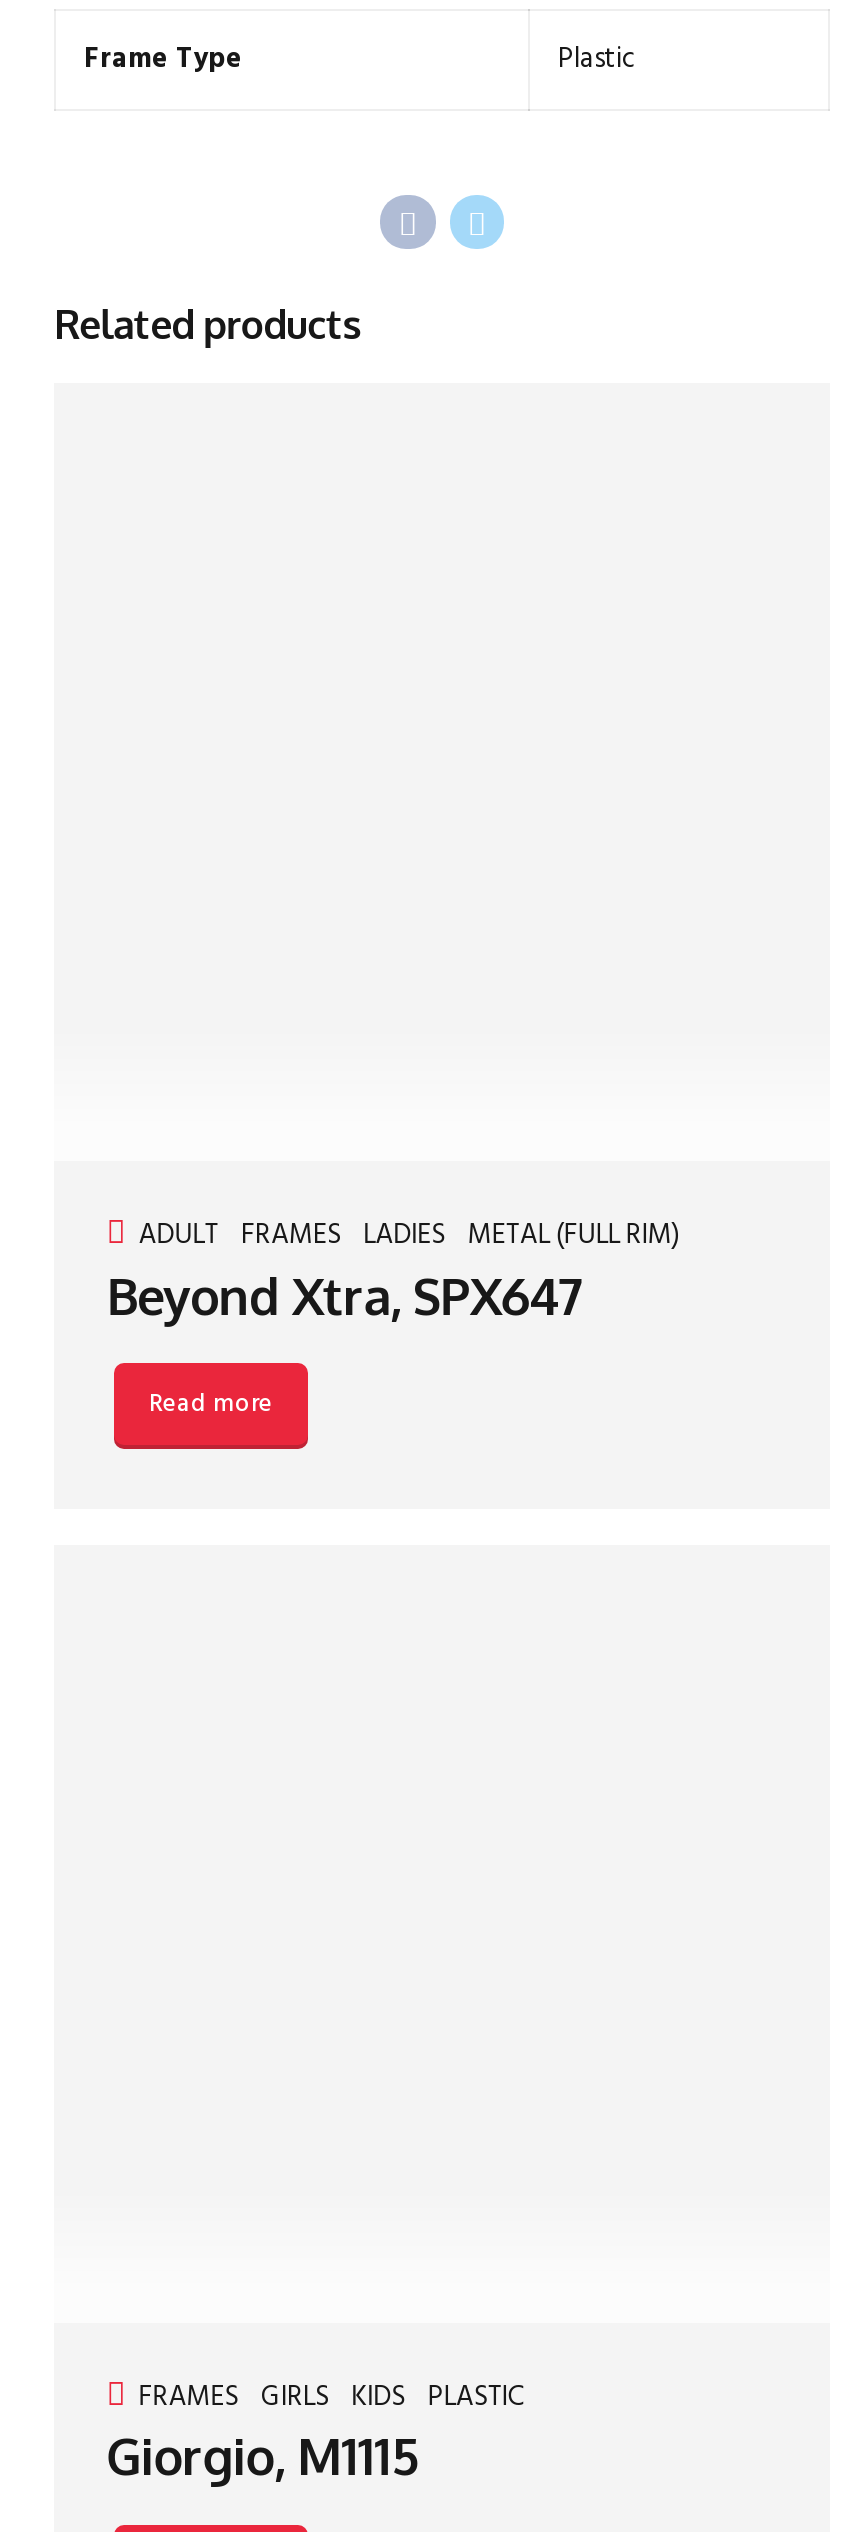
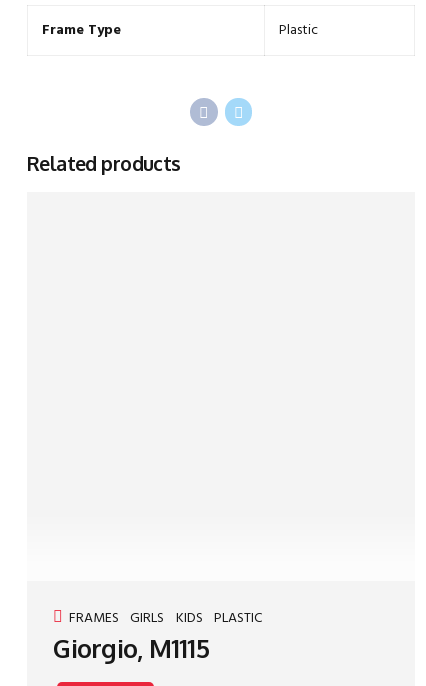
- ADULT FRAMES LADIES METAL (FULL RIM)
- Beyond Xtra, SPX647
- Read more
